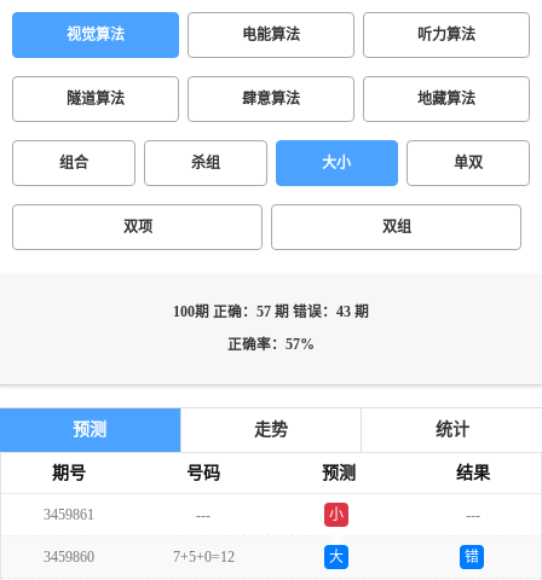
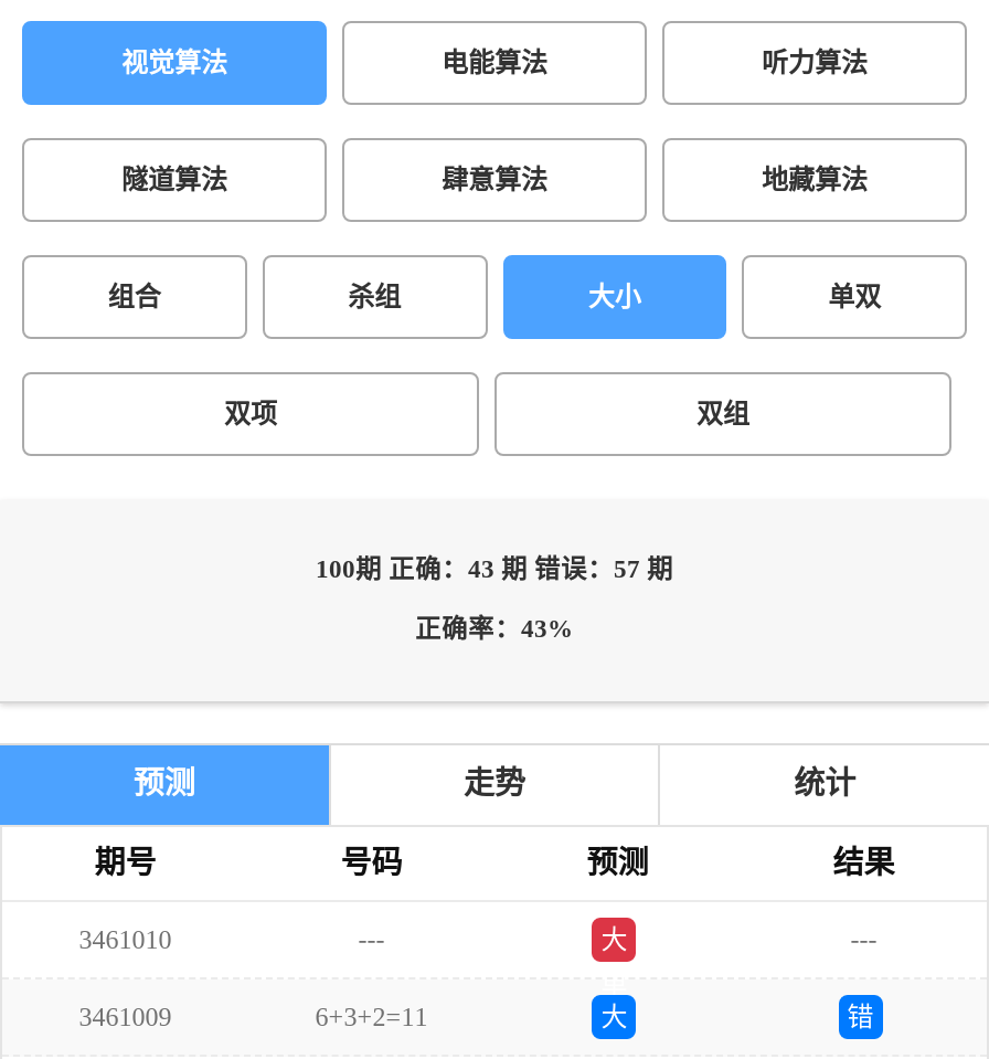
- 100期 正确：57 期 错误：43 期
+ 100期 正确：43 期 错误：57 期

- 正确率：57%
+ 正确率：43%

- 3459861
+ 3461010

- 小
+ 大

- 3459860
+ 3461009

- 7+5+0=12
+ 6+3+2=11
